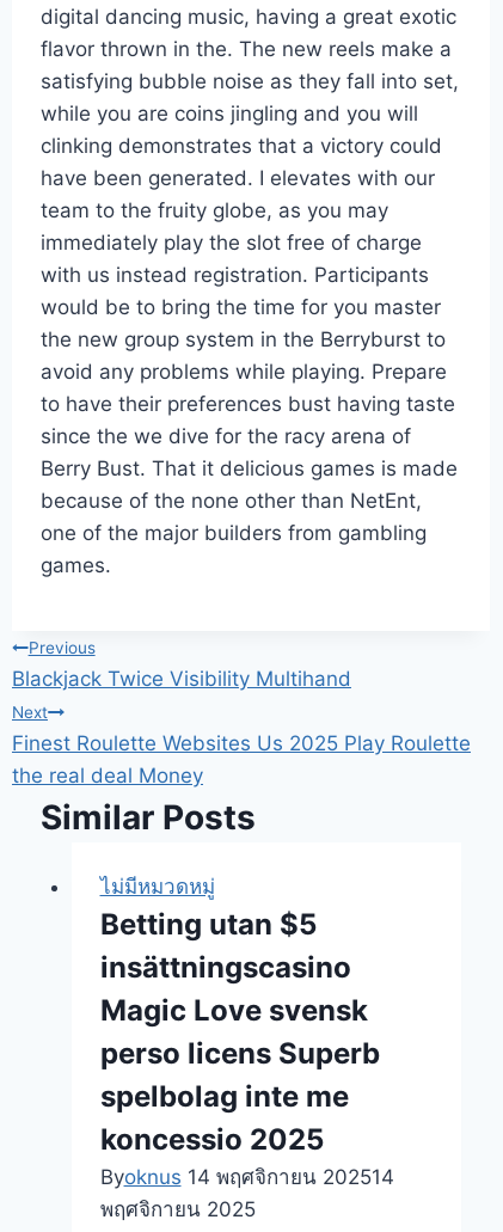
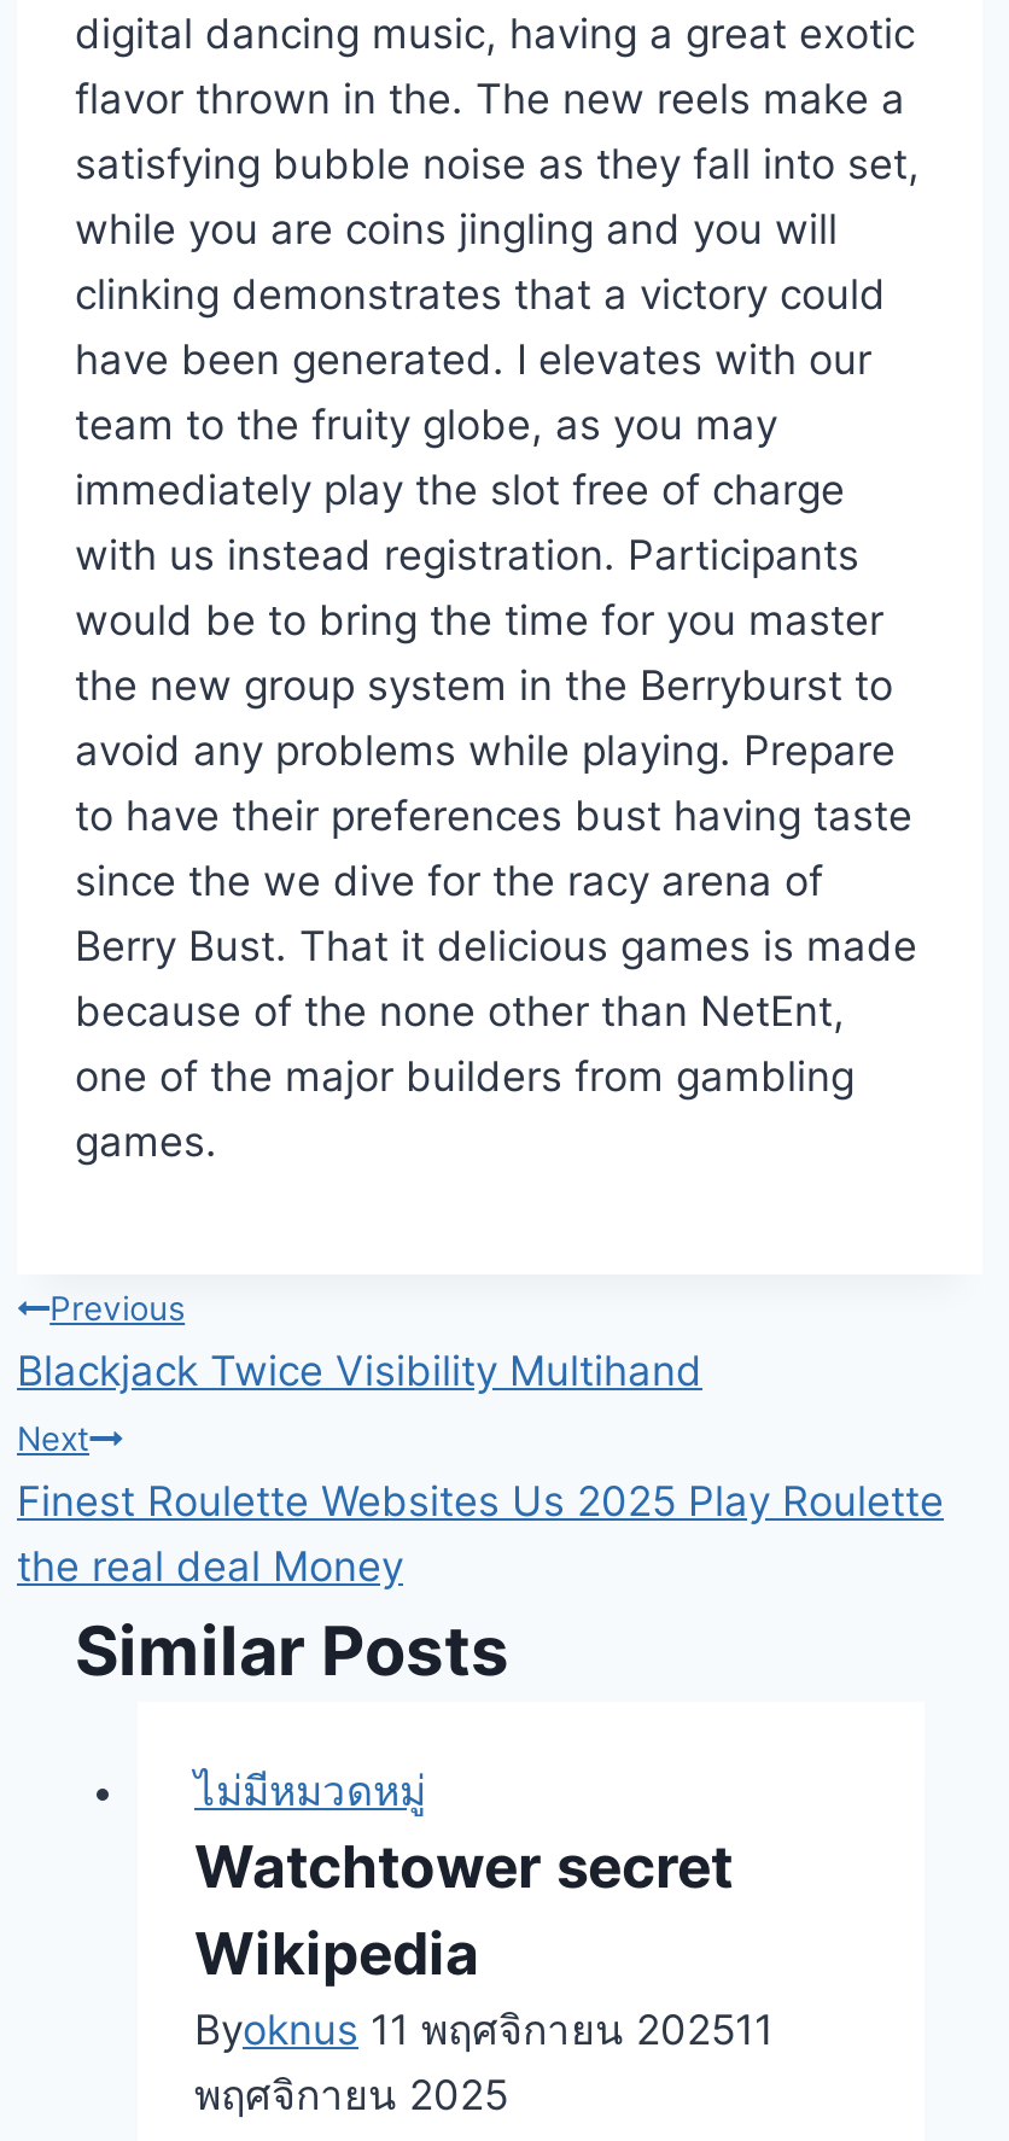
- Betting utan $5
- insättningscasino
- Magic Love svensk
- perso licens Superb
- spelbolag inte me
- koncessio 2025
- Byoknus 14 พฤศจิกายน 202514
+ Watchtower secret
+ Wikipedia
+ Byoknus 11 พฤศจิกายน 202511
